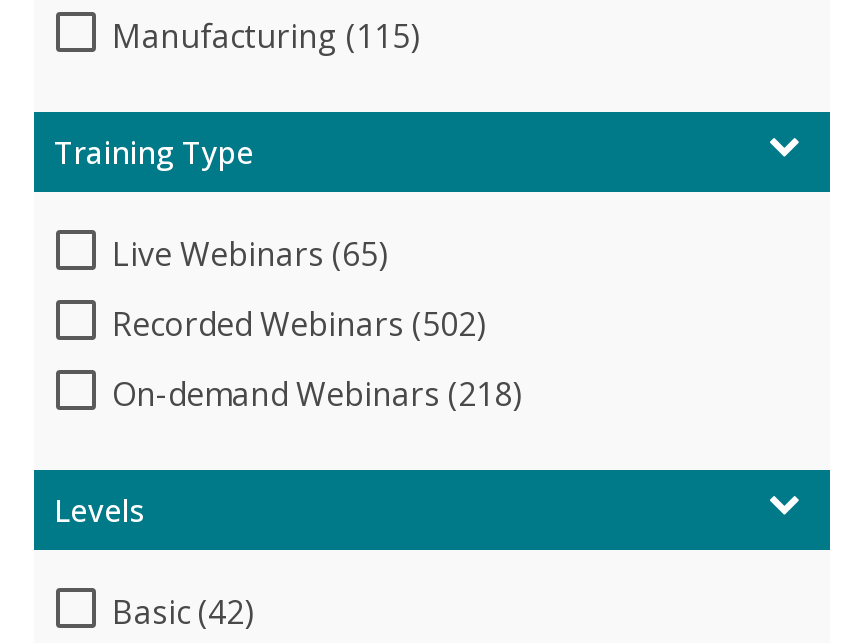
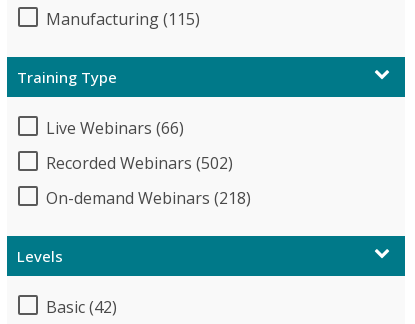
- Live Webinars (65)
+ Live Webinars (66)
